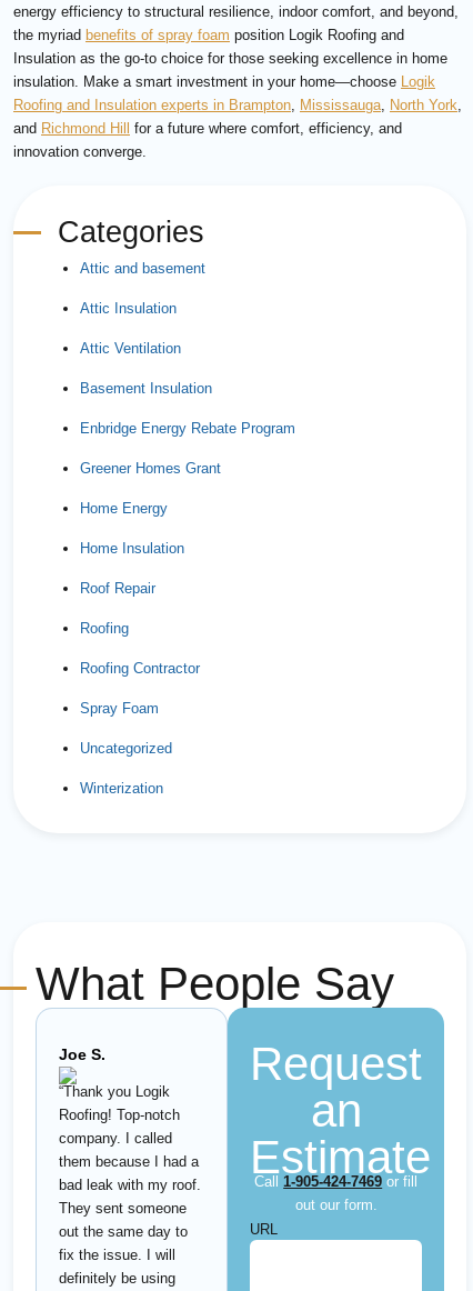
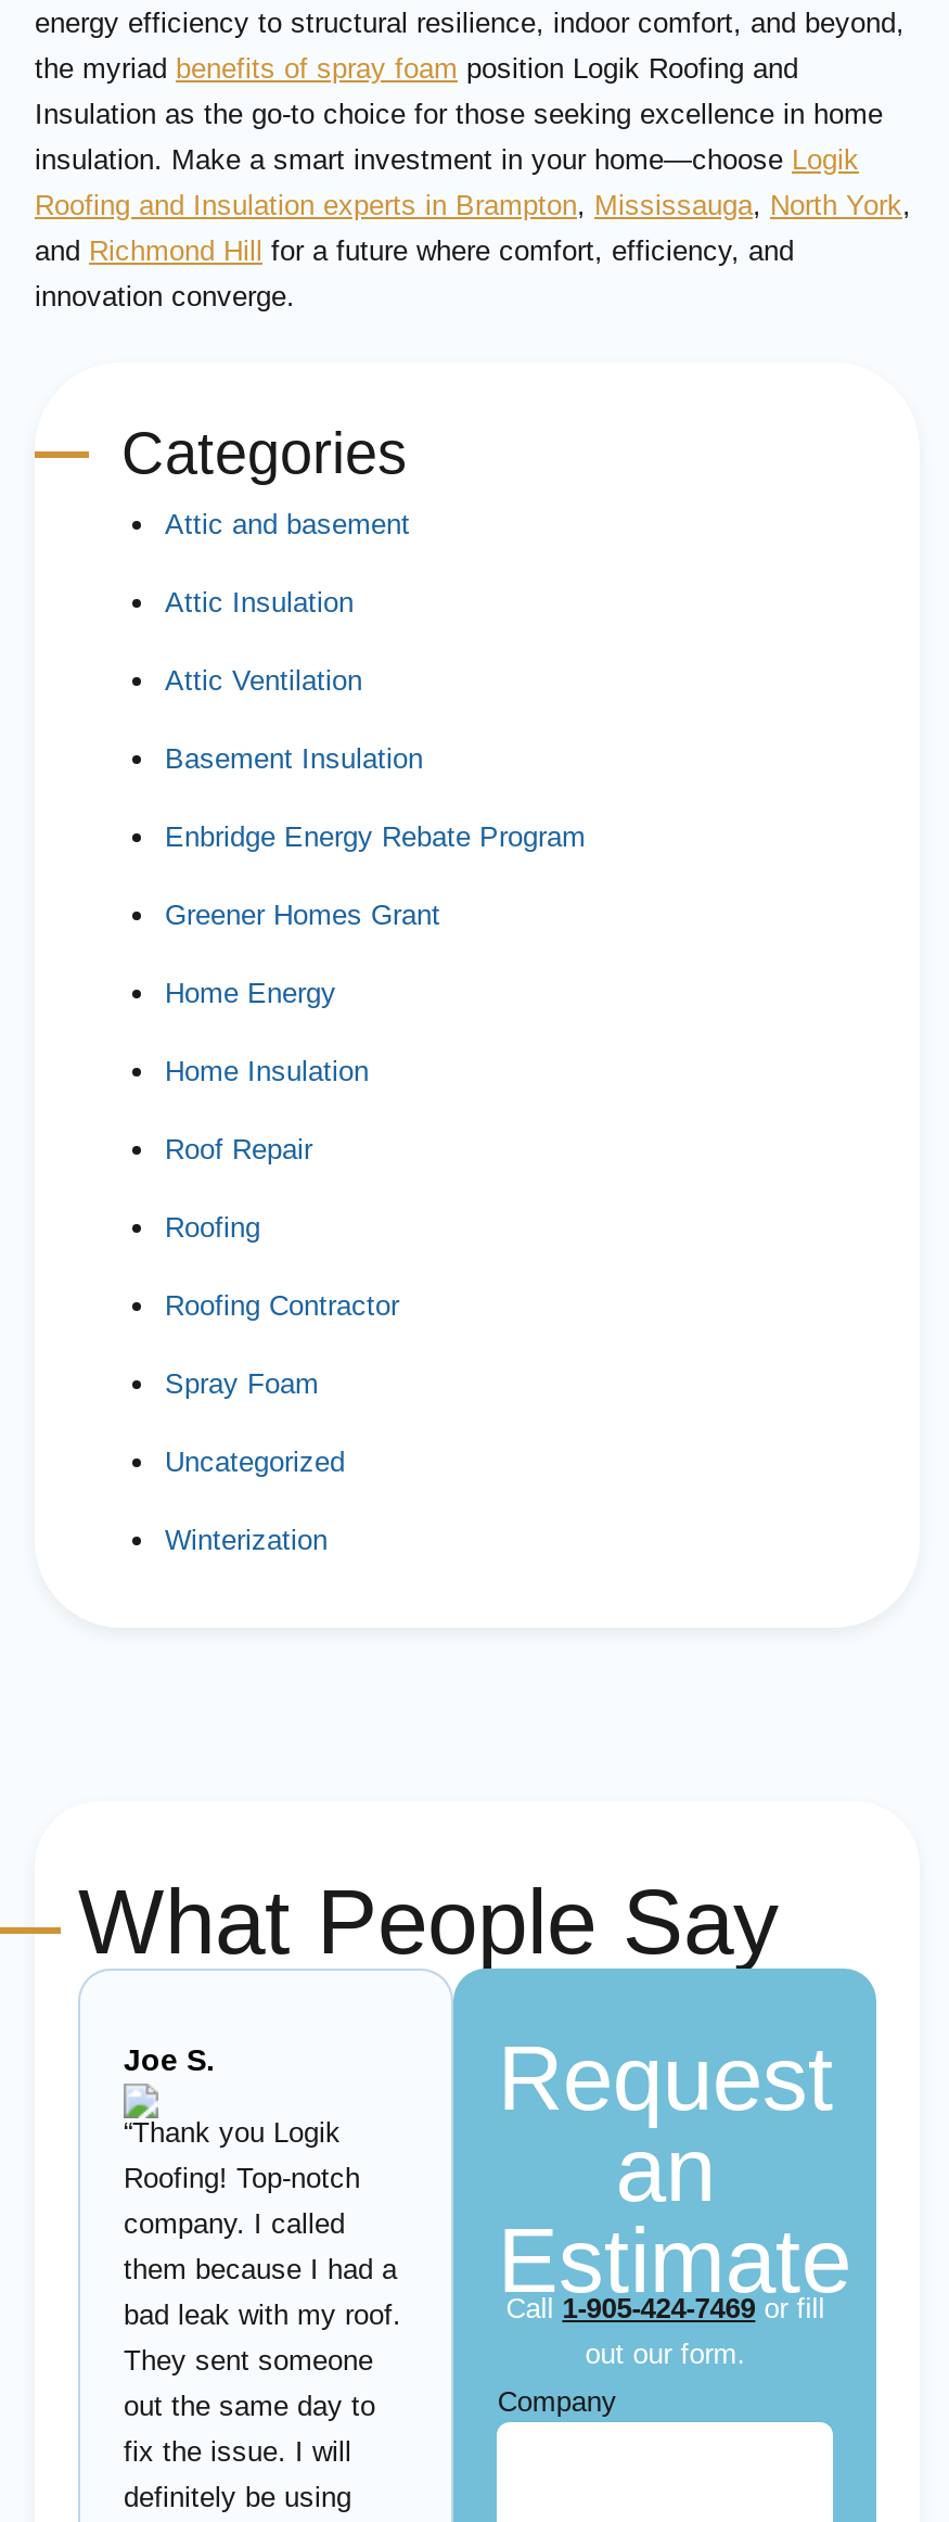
- URL
+ Company
